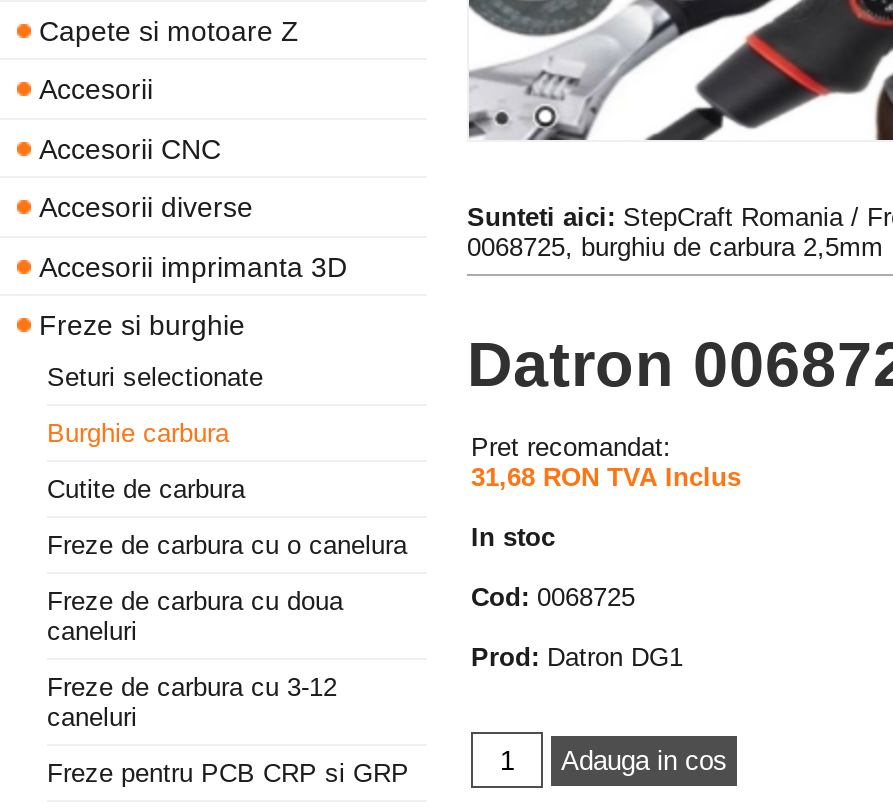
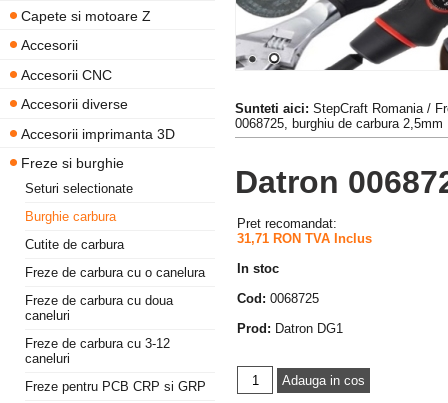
- 31,68 RON TVA Inclus
+ 31,71 RON TVA Inclus
